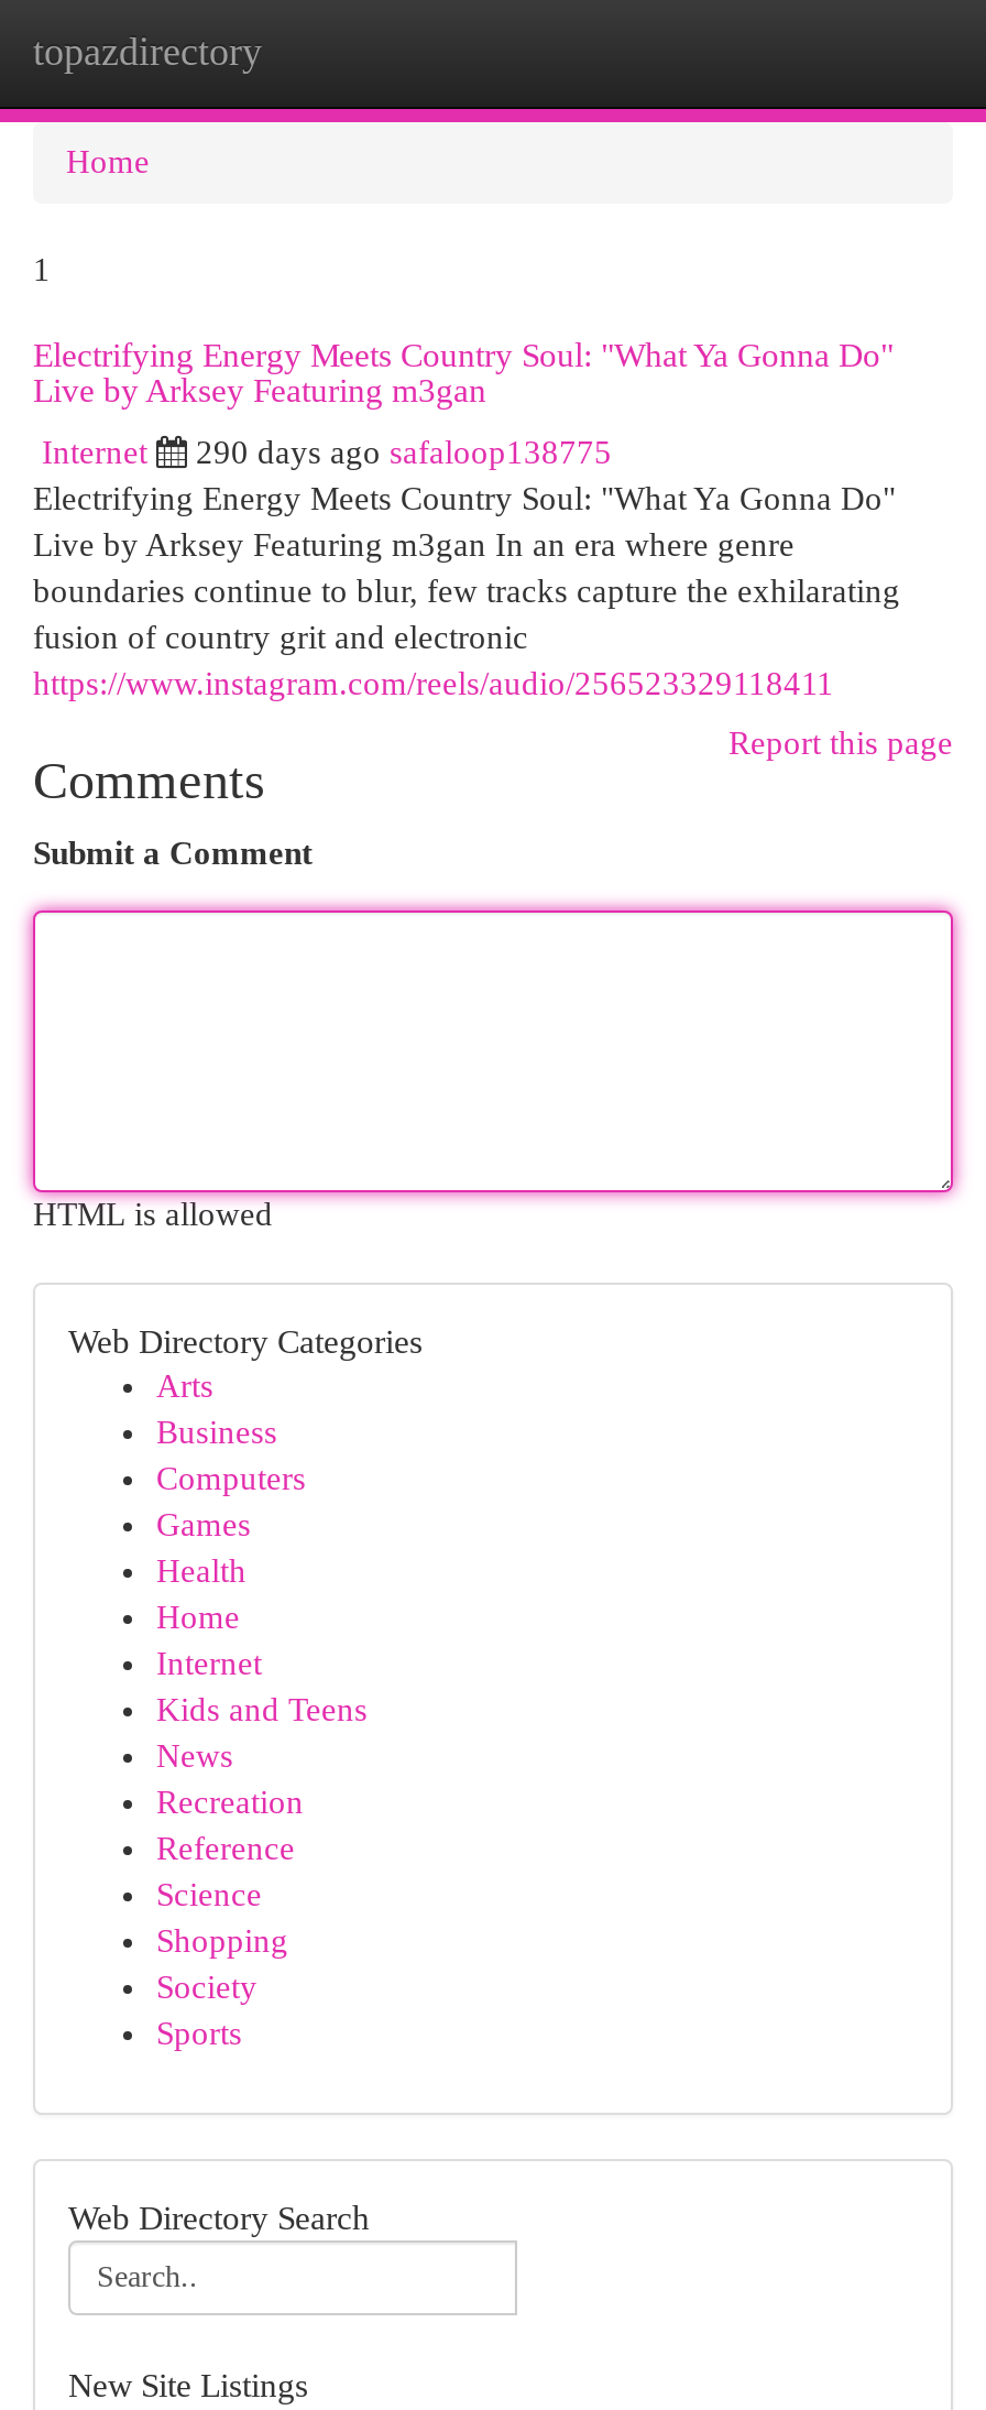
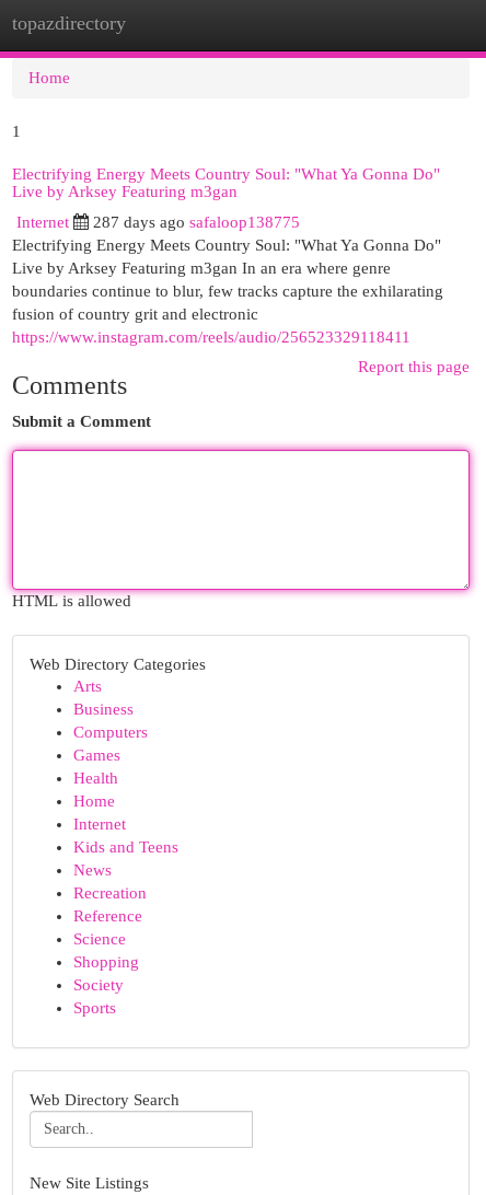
- 290 days ago safaloop138775
+ 287 days ago safaloop138775
